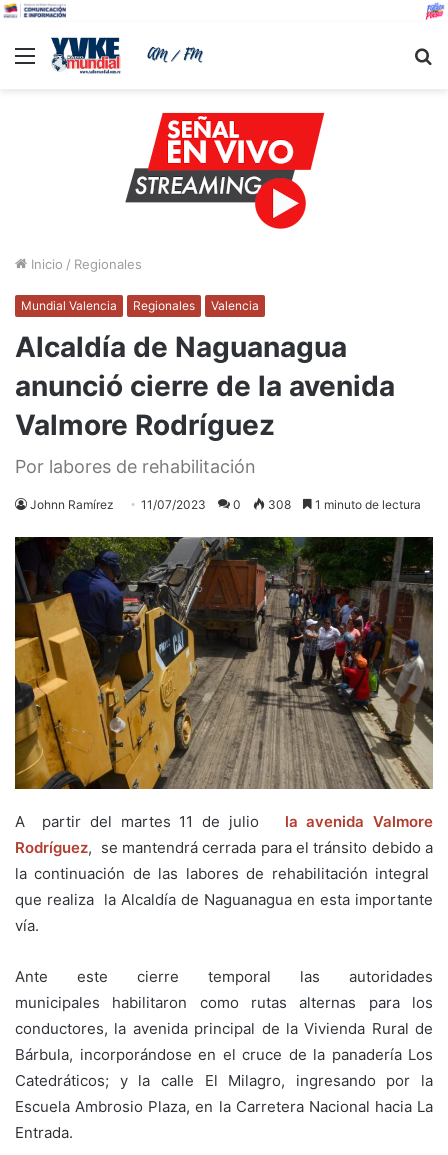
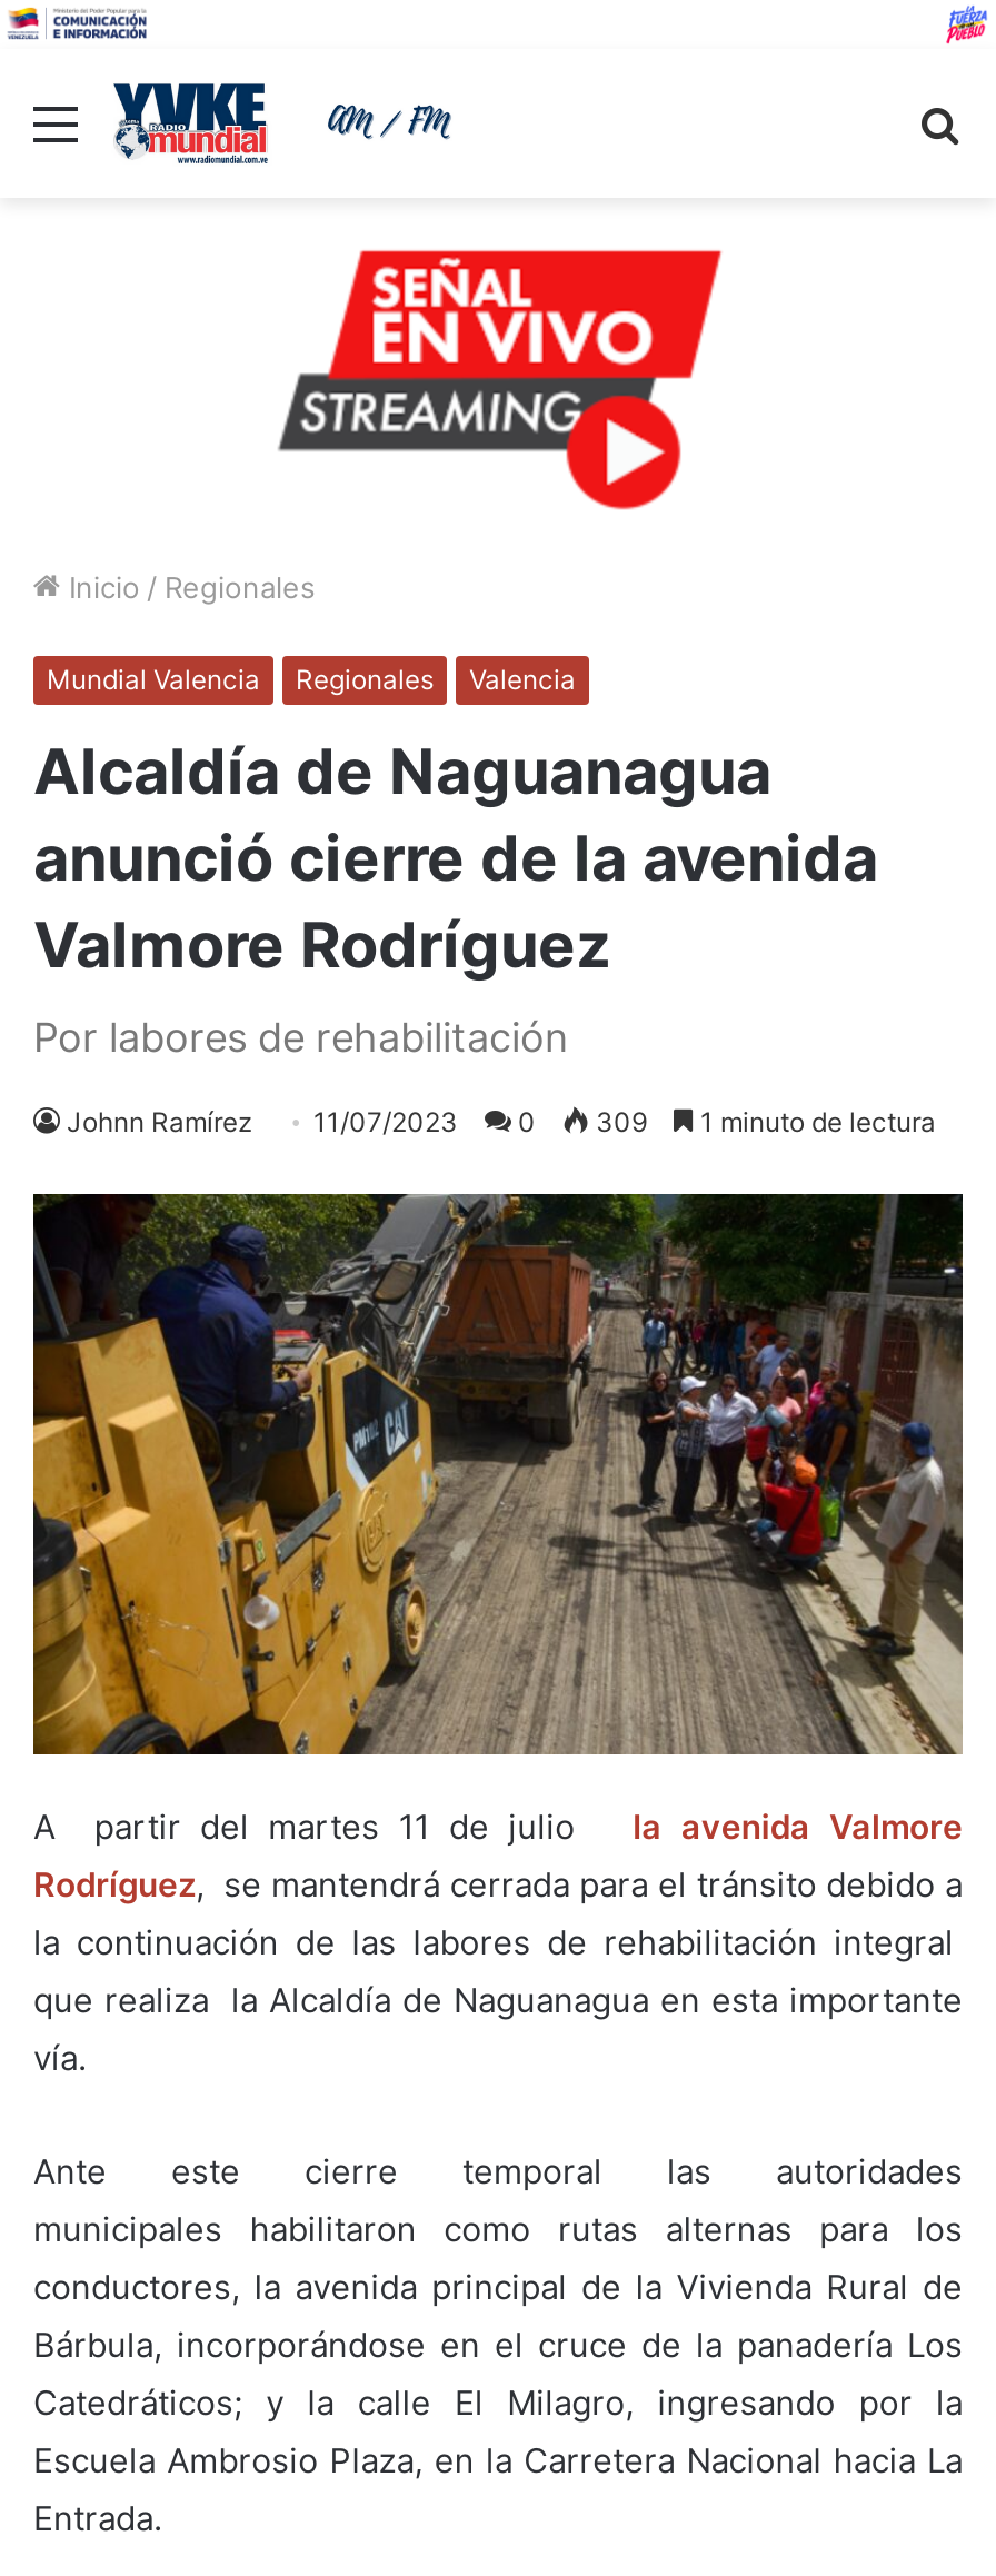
- Johnn Ramírez 11/07/2023 0 308 1 minuto de lectura
+ Johnn Ramírez 11/07/2023 0 309 1 minuto de lectura
